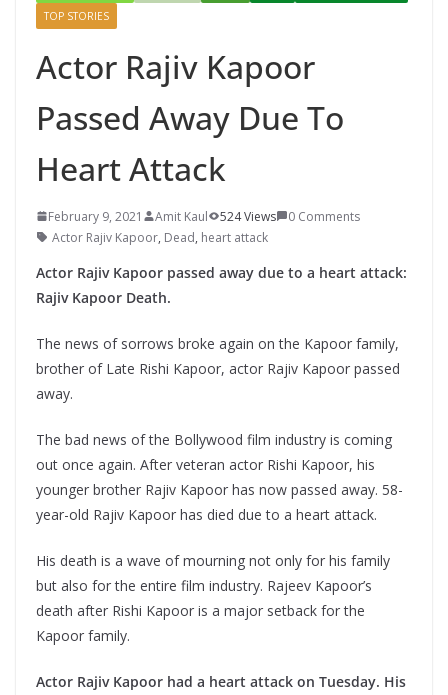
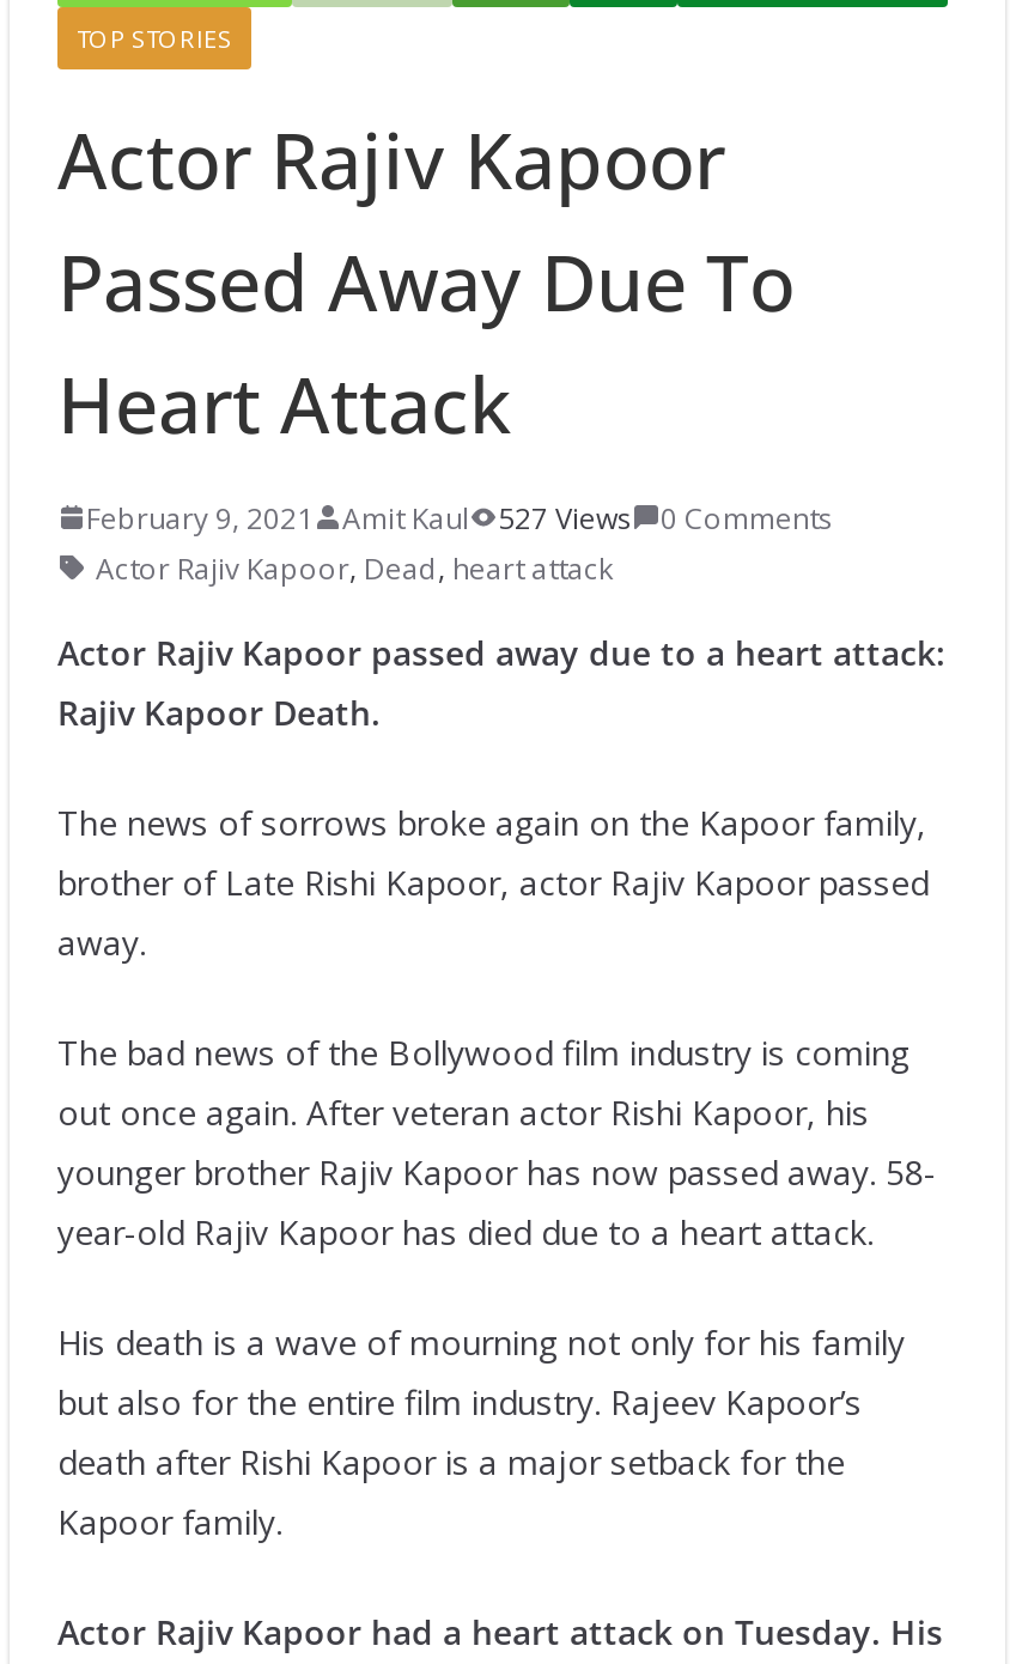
- February 9, 2021 Amit Kaul 524 Views 0 Comments
+ February 9, 2021 Amit Kaul 527 Views 0 Comments
